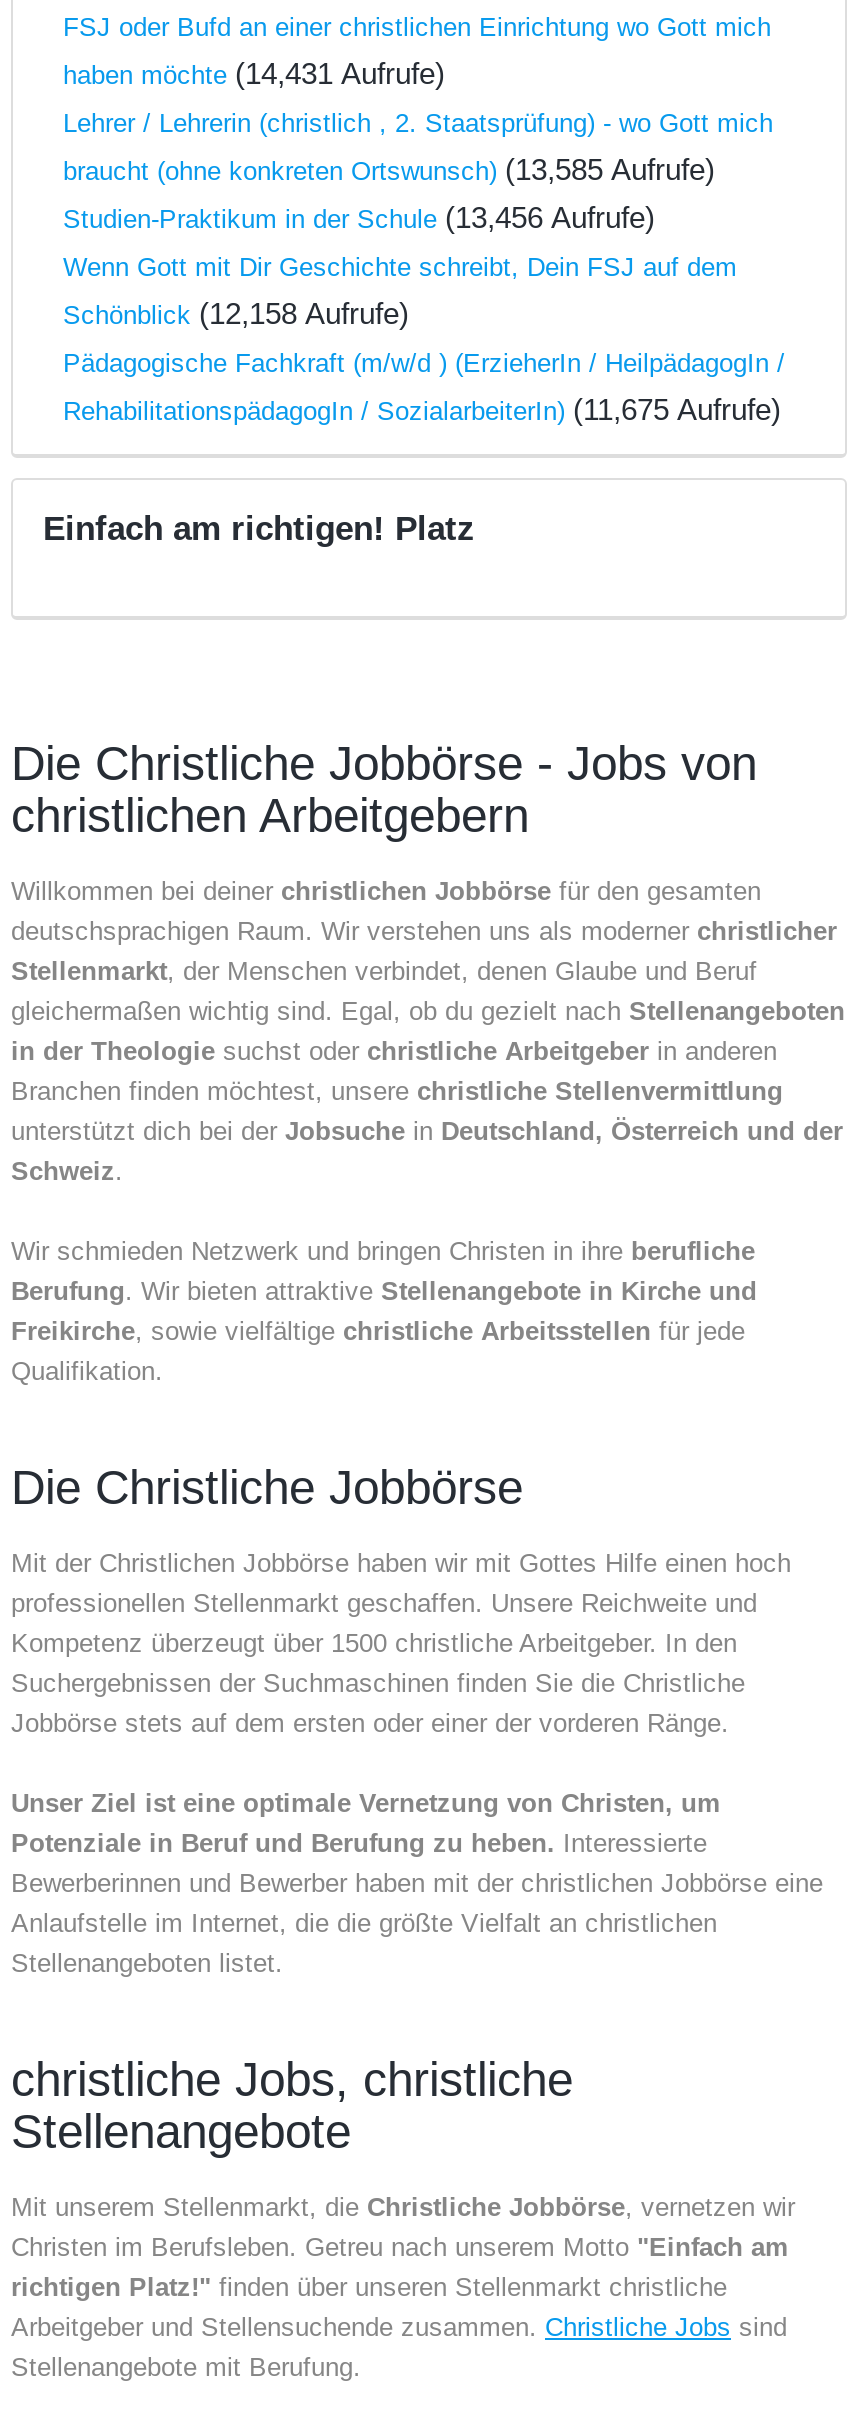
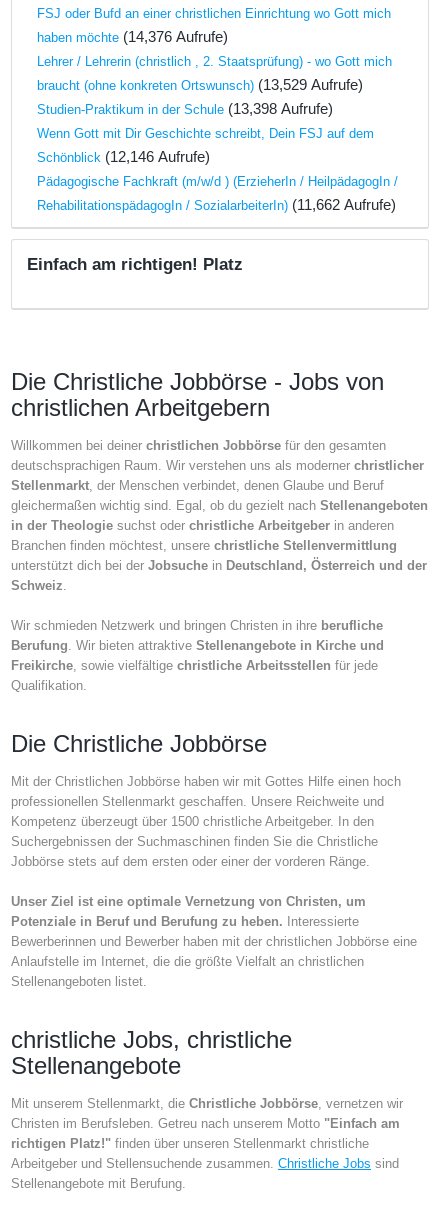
- haben möchte (14,431 Aufrufe)
+ haben möchte (14,376 Aufrufe)

- braucht (ohne konkreten Ortswunsch) (13,585 Aufrufe)
+ braucht (ohne konkreten Ortswunsch) (13,529 Aufrufe)

- Studien-Praktikum in der Schule (13,456 Aufrufe)
+ Studien-Praktikum in der Schule (13,398 Aufrufe)

- Schönblick (12,158 Aufrufe)
+ Schönblick (12,146 Aufrufe)

- RehabilitationspädagogIn / SozialarbeiterIn) (11,675 Aufrufe)
+ RehabilitationspädagogIn / SozialarbeiterIn) (11,662 Aufrufe)
